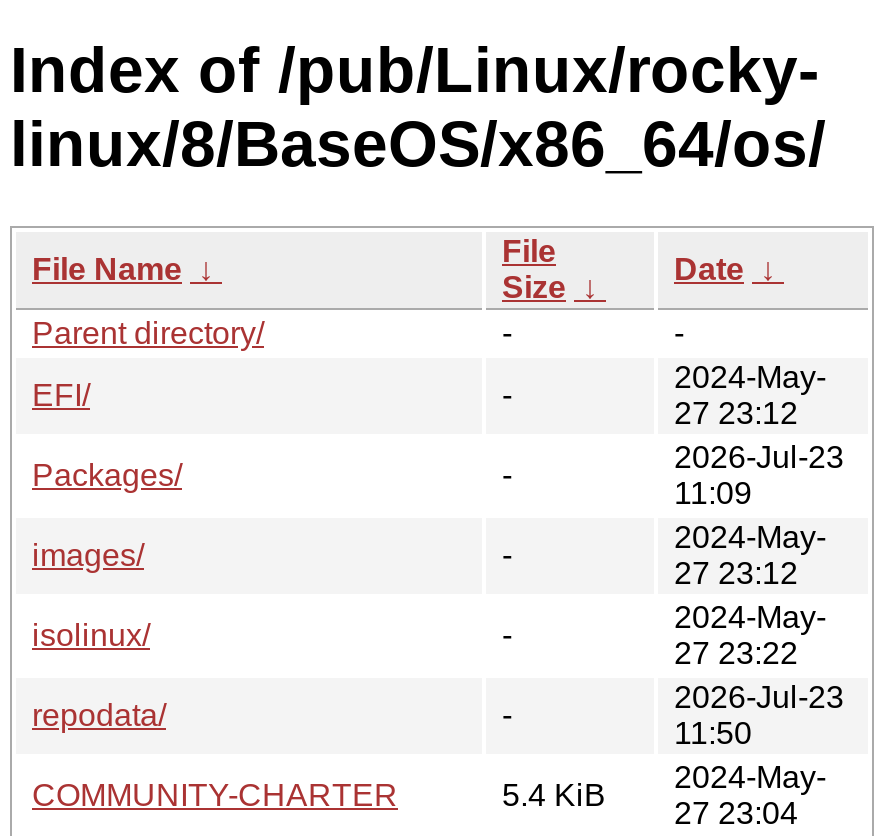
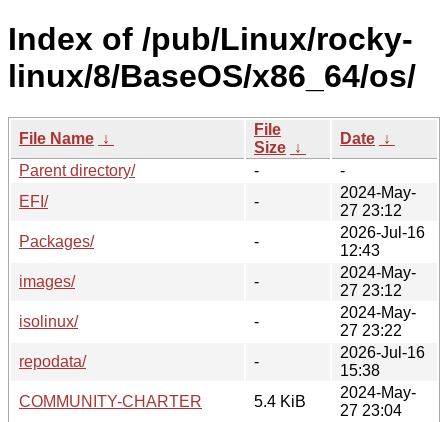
- 2026-Jul-23
- 11:09
+ 2026-Jul-16
+ 12:43

- 2026-Jul-23
- 11:50
+ 2026-Jul-16
+ 15:38
